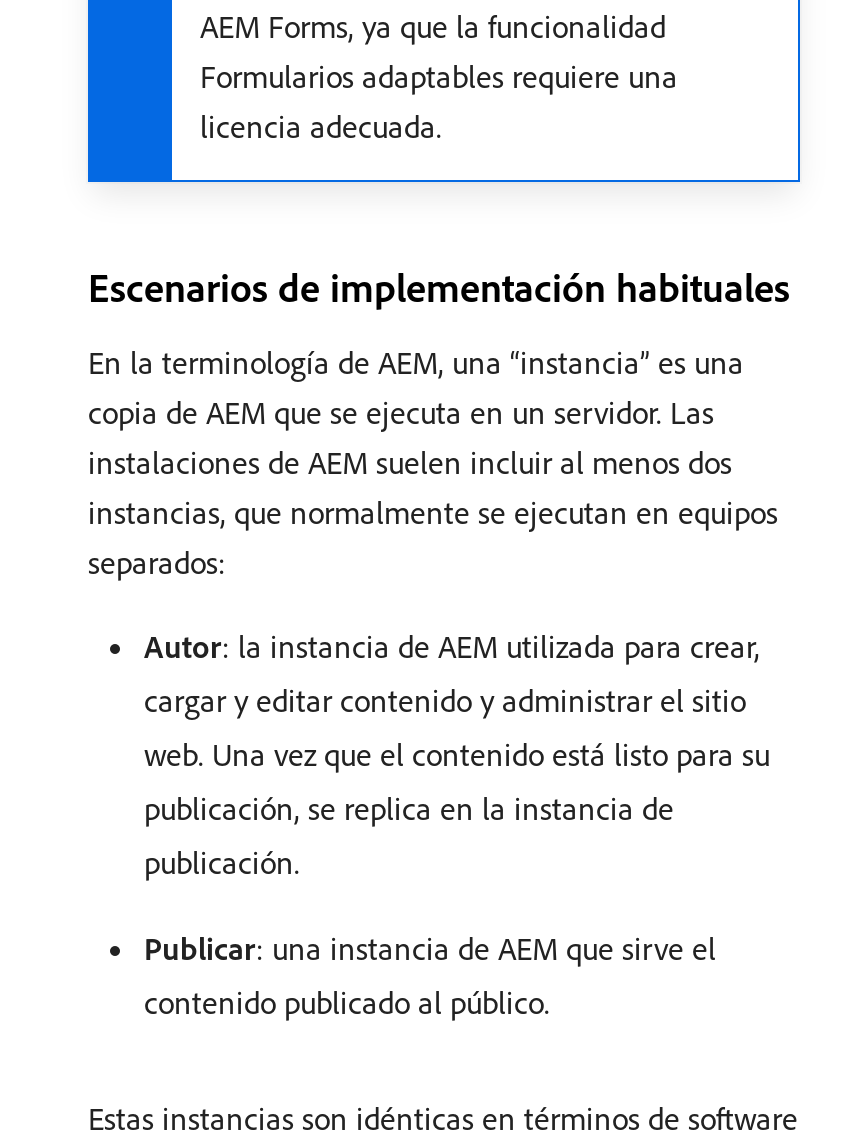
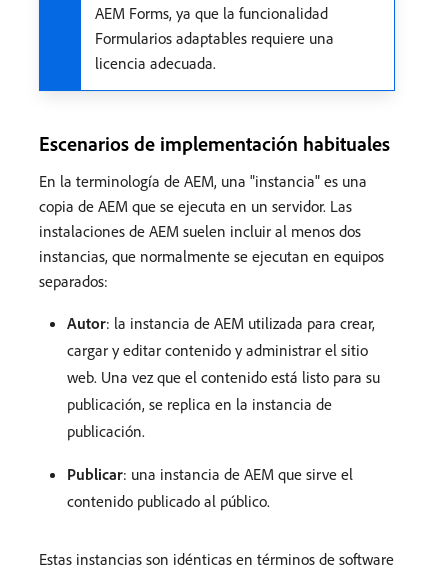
- En la terminología de AEM, una “instancia” es una
+ En la terminología de AEM, una "instancia" es una
